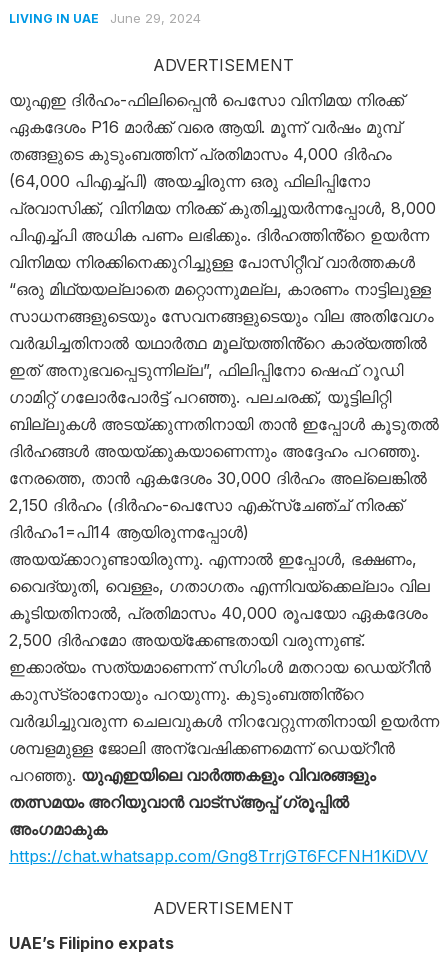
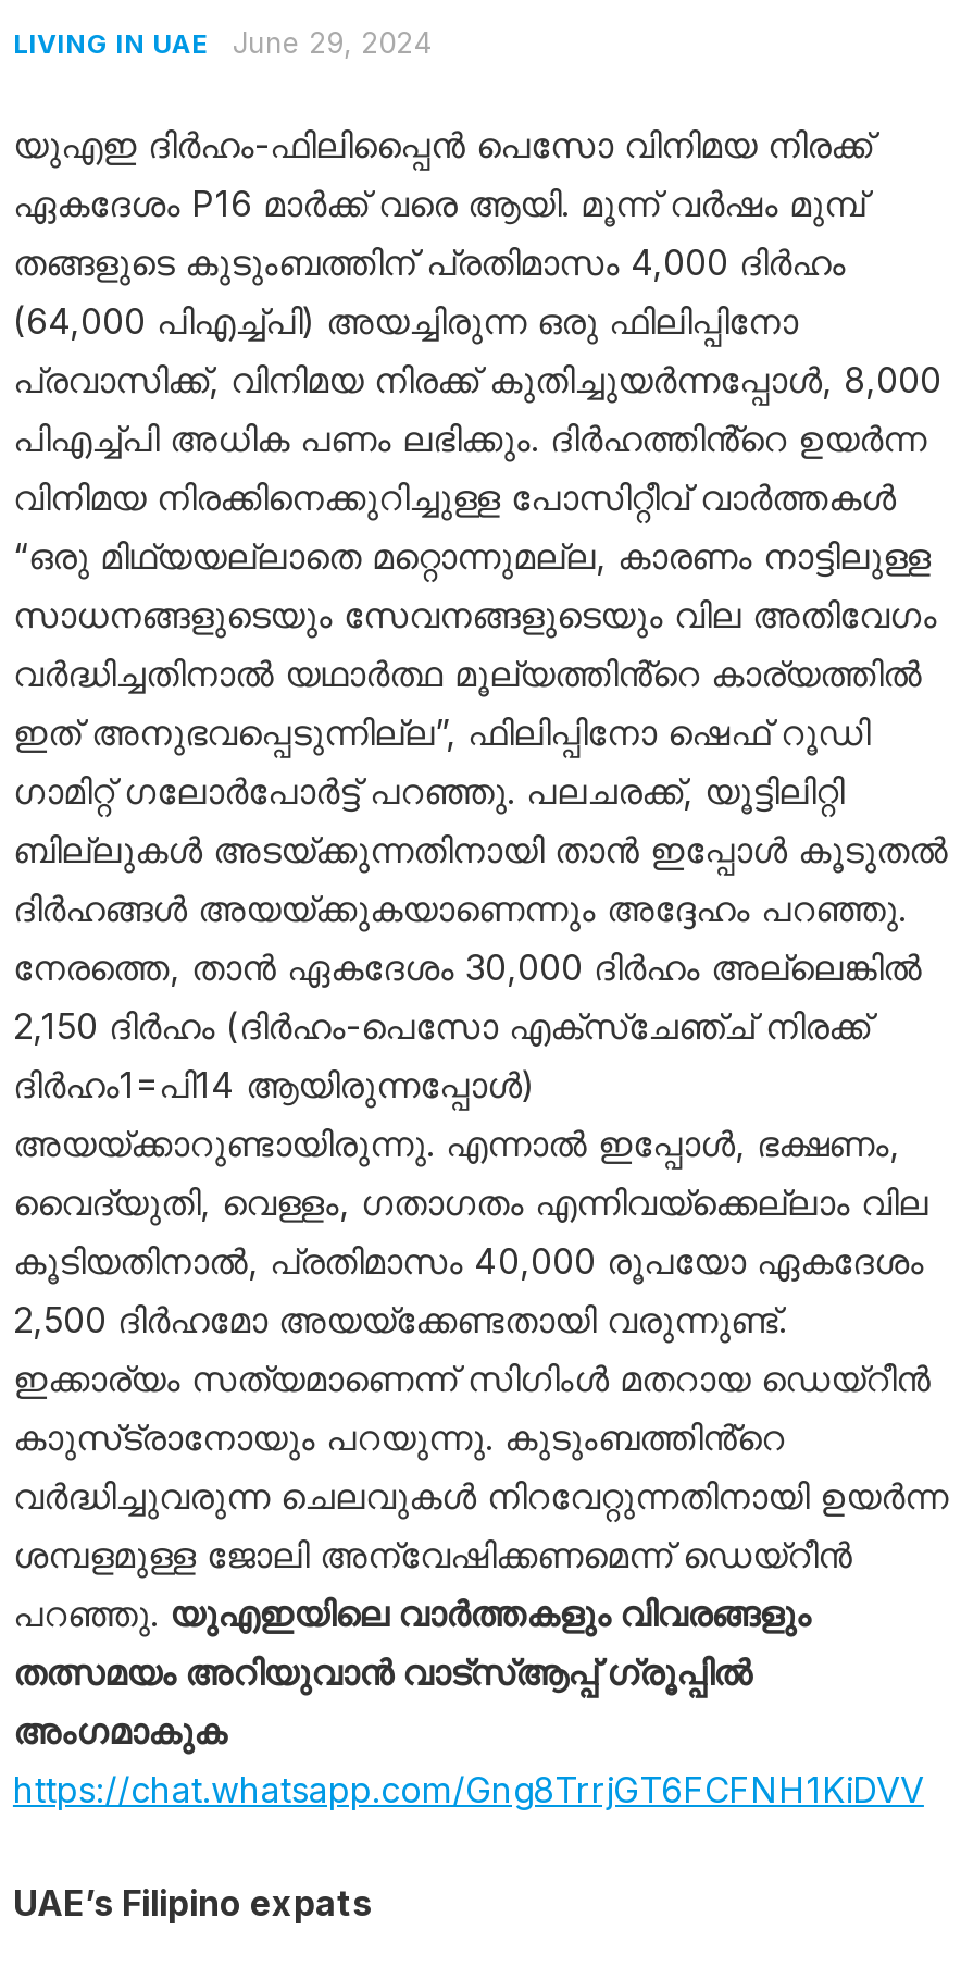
- ADVERTISEMENT

- ADVERTISEMENT
